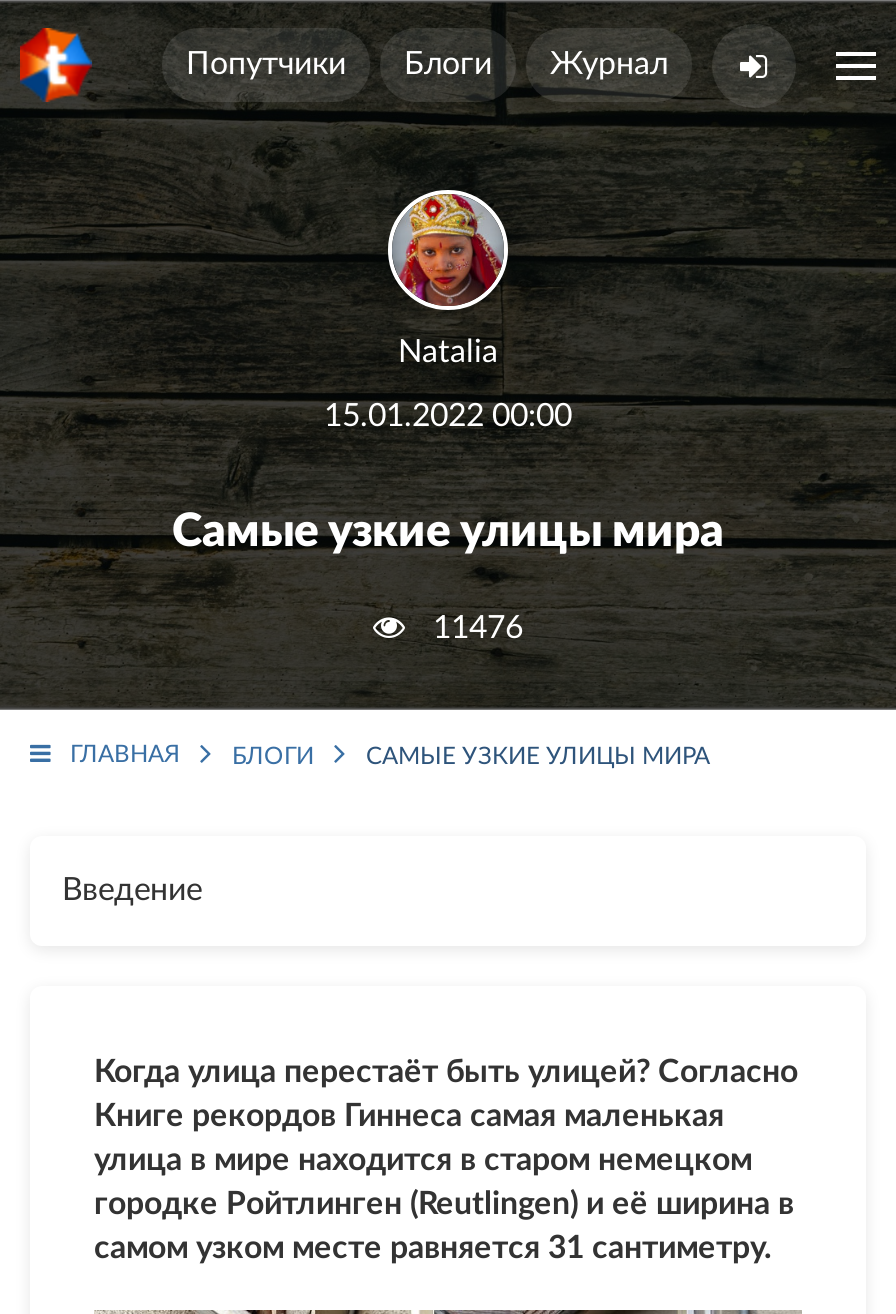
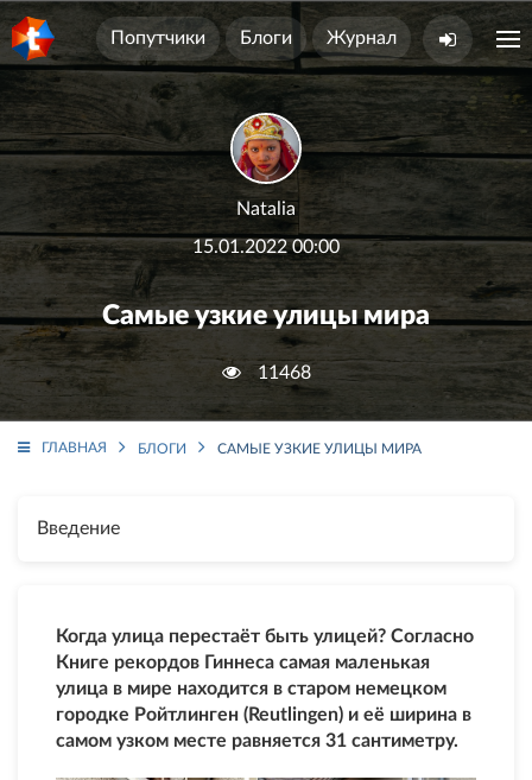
- 11476
+ 11468
